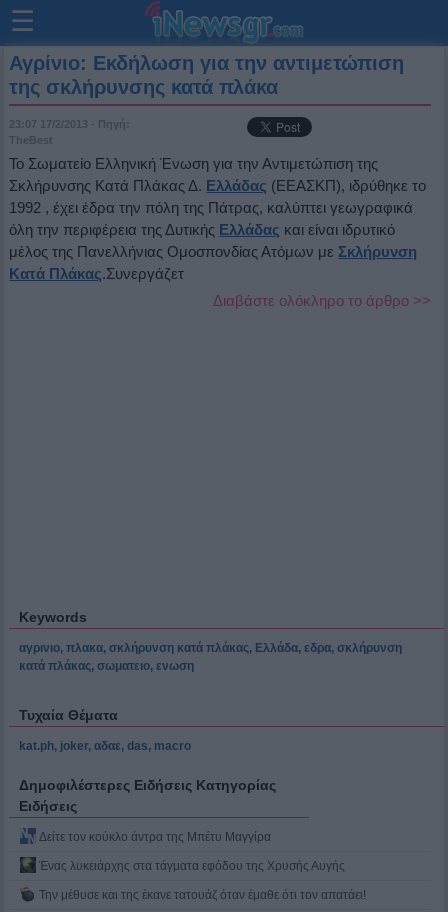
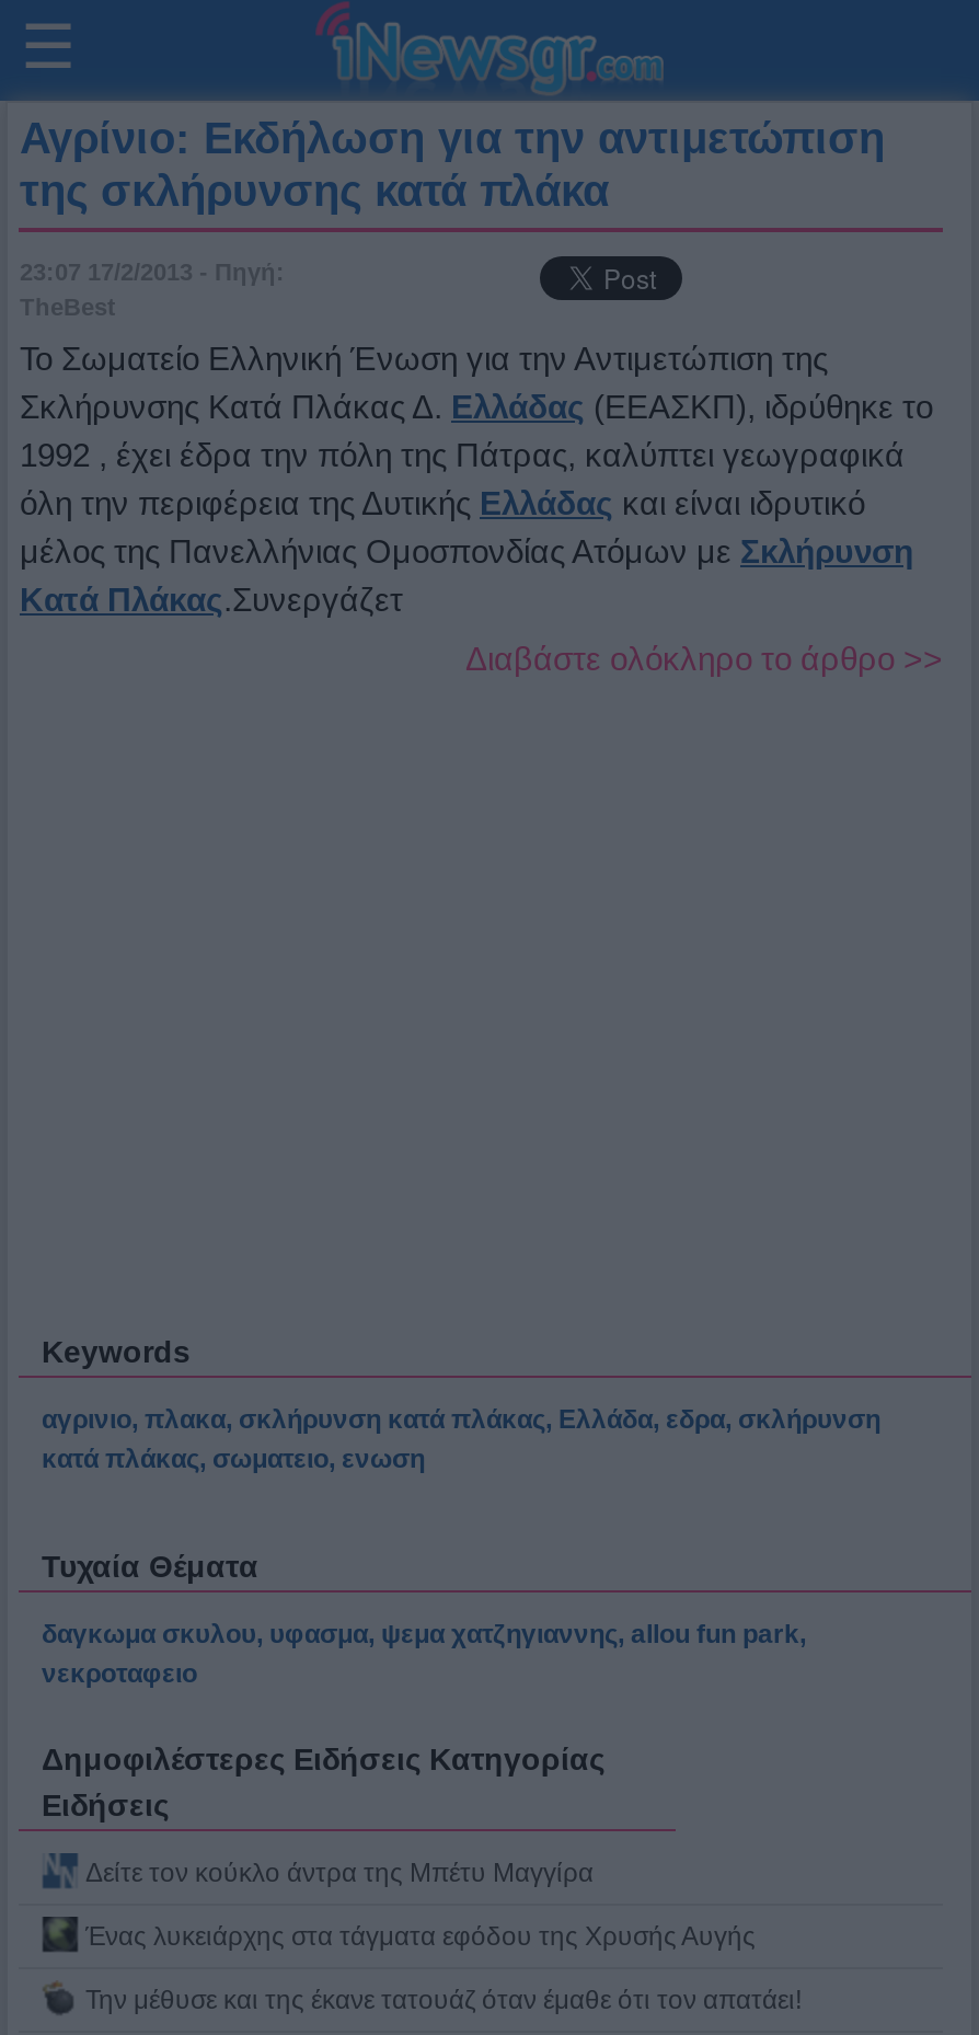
- kat.ph, joker, αδαε, das, macro
+ δαγκωμα σκυλου, υφασμα, ψεμα χατζηγιαννης, allou fun park,
+ νεκροταφειο
